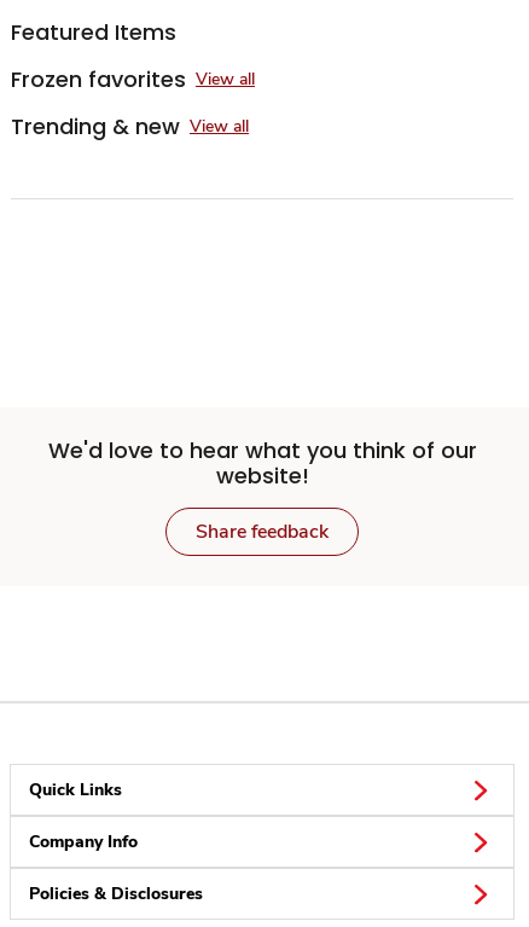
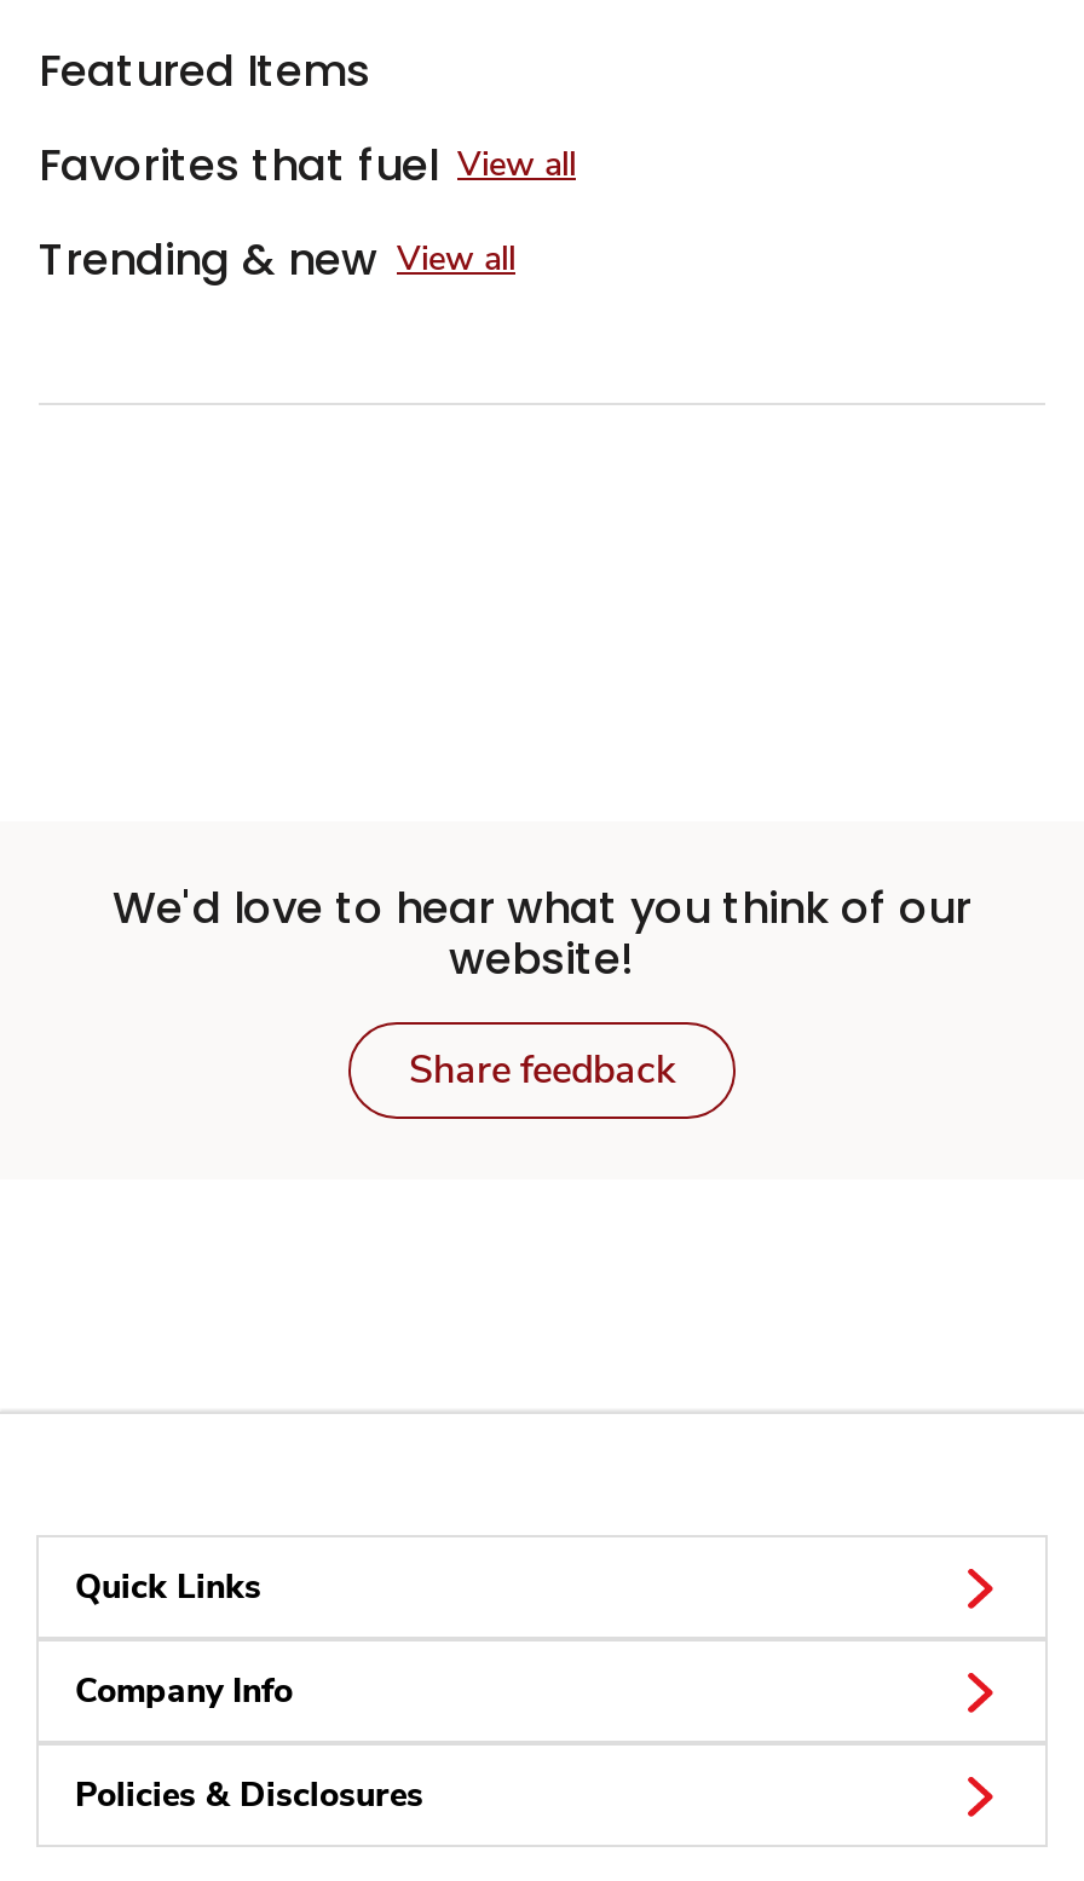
- Frozen favorites View all
+ Favorites that fuel View all
